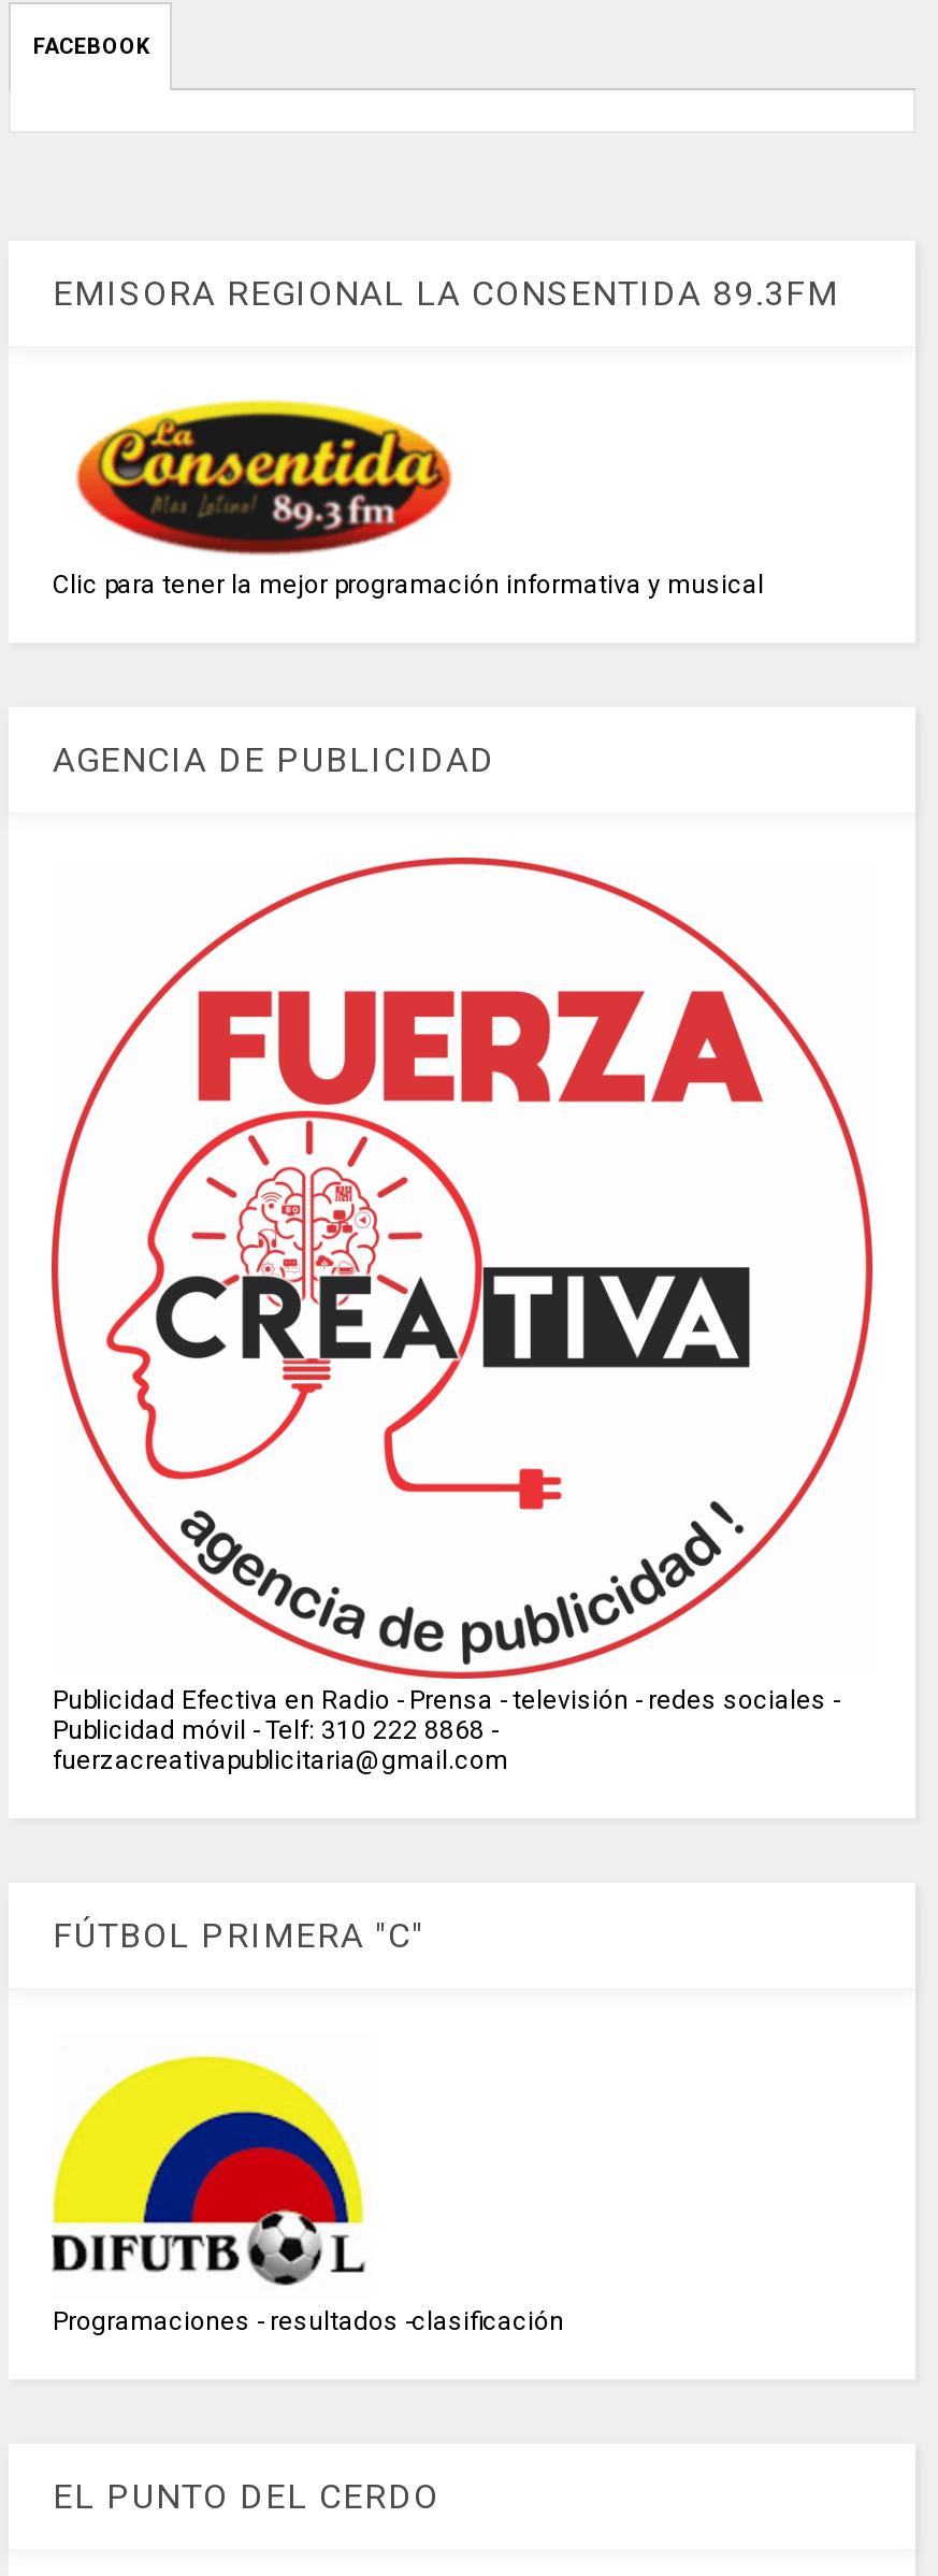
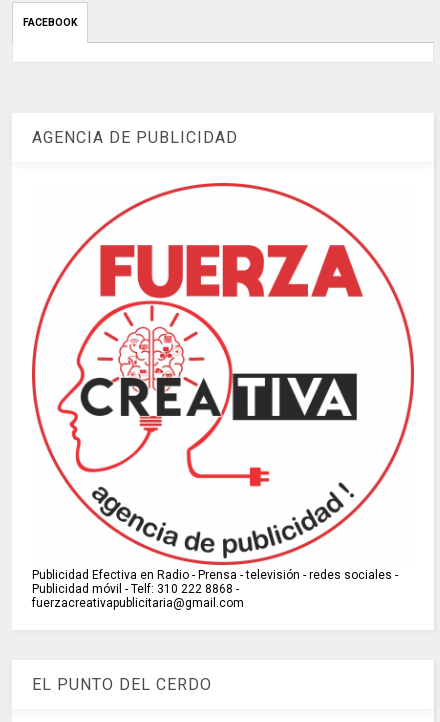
- EMISORA REGIONAL LA CONSENTIDA 89.3FM

- [image]
- Clic para tener la mejor programación informativa y musical

- FÚTBOL PRIMERA "C"

- [image]
- Programaciones - resultados -clasificación
